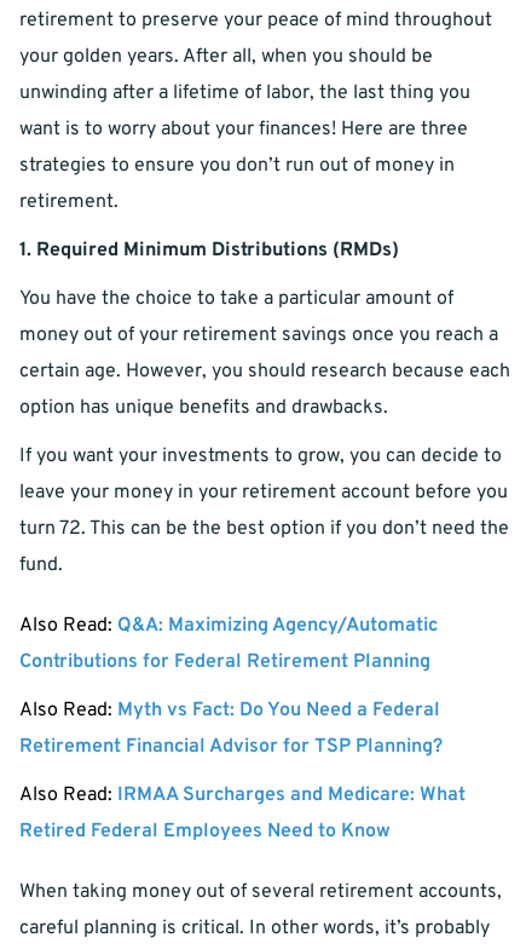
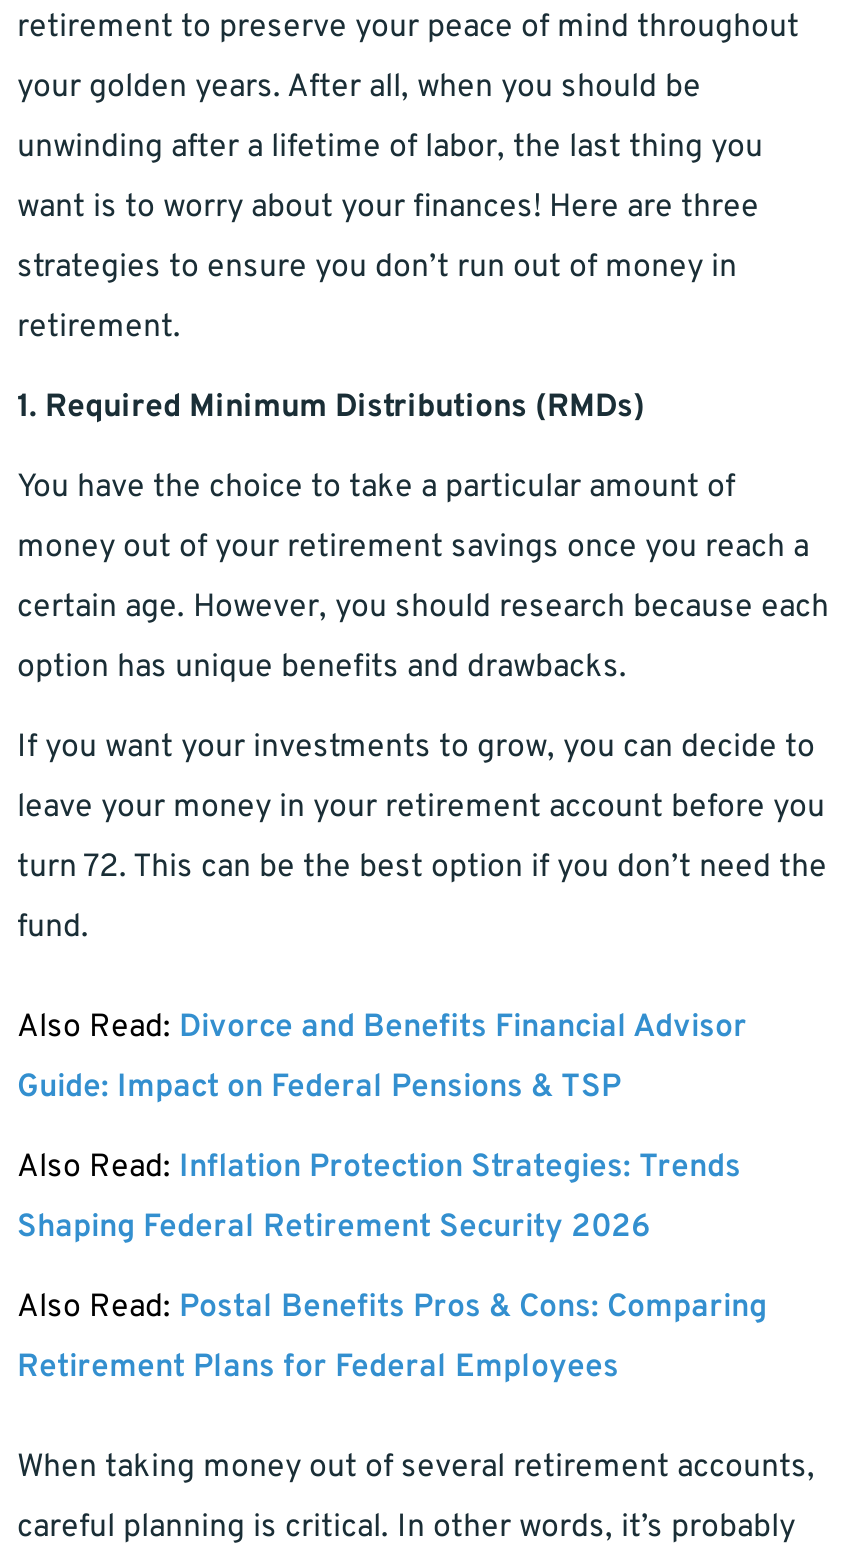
- Also Read: Q&A: Maximizing Agency/Automatic
+ Also Read: Divorce and Benefits Financial Advisor

- Contributions for Federal Retirement Planning
+ Guide: Impact on Federal Pensions & TSP

- Also Read: Myth vs Fact: Do You Need a Federal
+ Also Read: Inflation Protection Strategies: Trends

- Retirement Financial Advisor for TSP Planning?
+ Shaping Federal Retirement Security 2026

- Also Read: IRMAA Surcharges and Medicare: What
+ Also Read: Postal Benefits Pros & Cons: Comparing

- Retired Federal Employees Need to Know
+ Retirement Plans for Federal Employees
